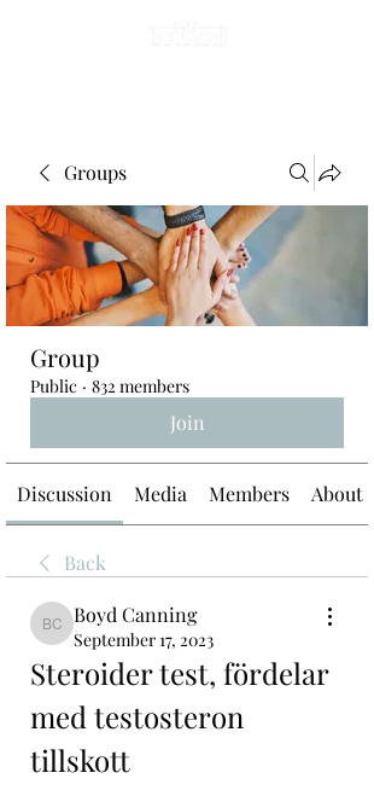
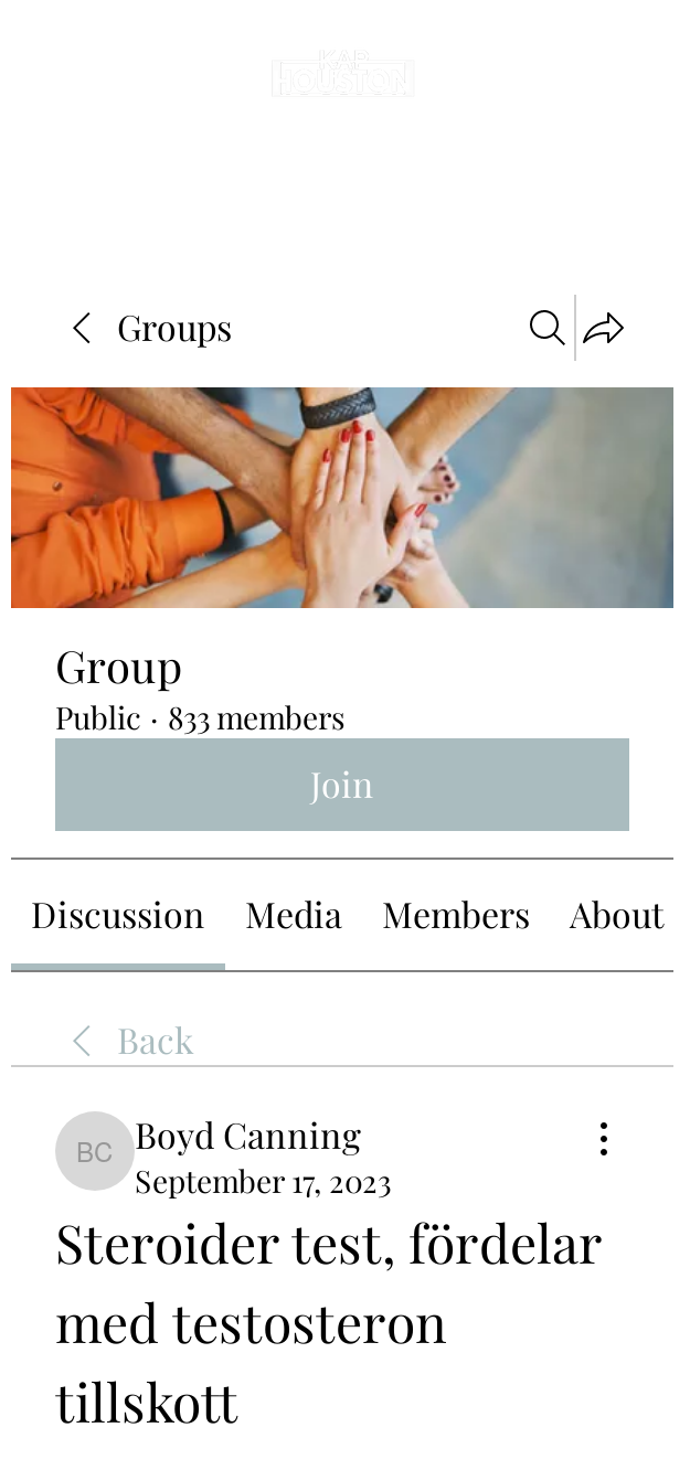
- Public · 832 members
+ Public · 833 members
